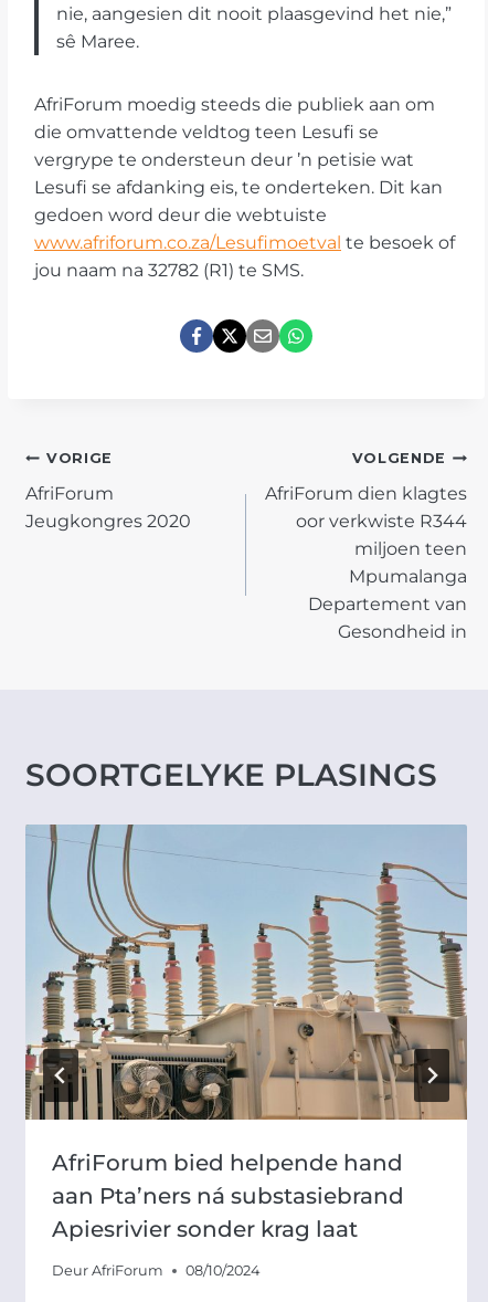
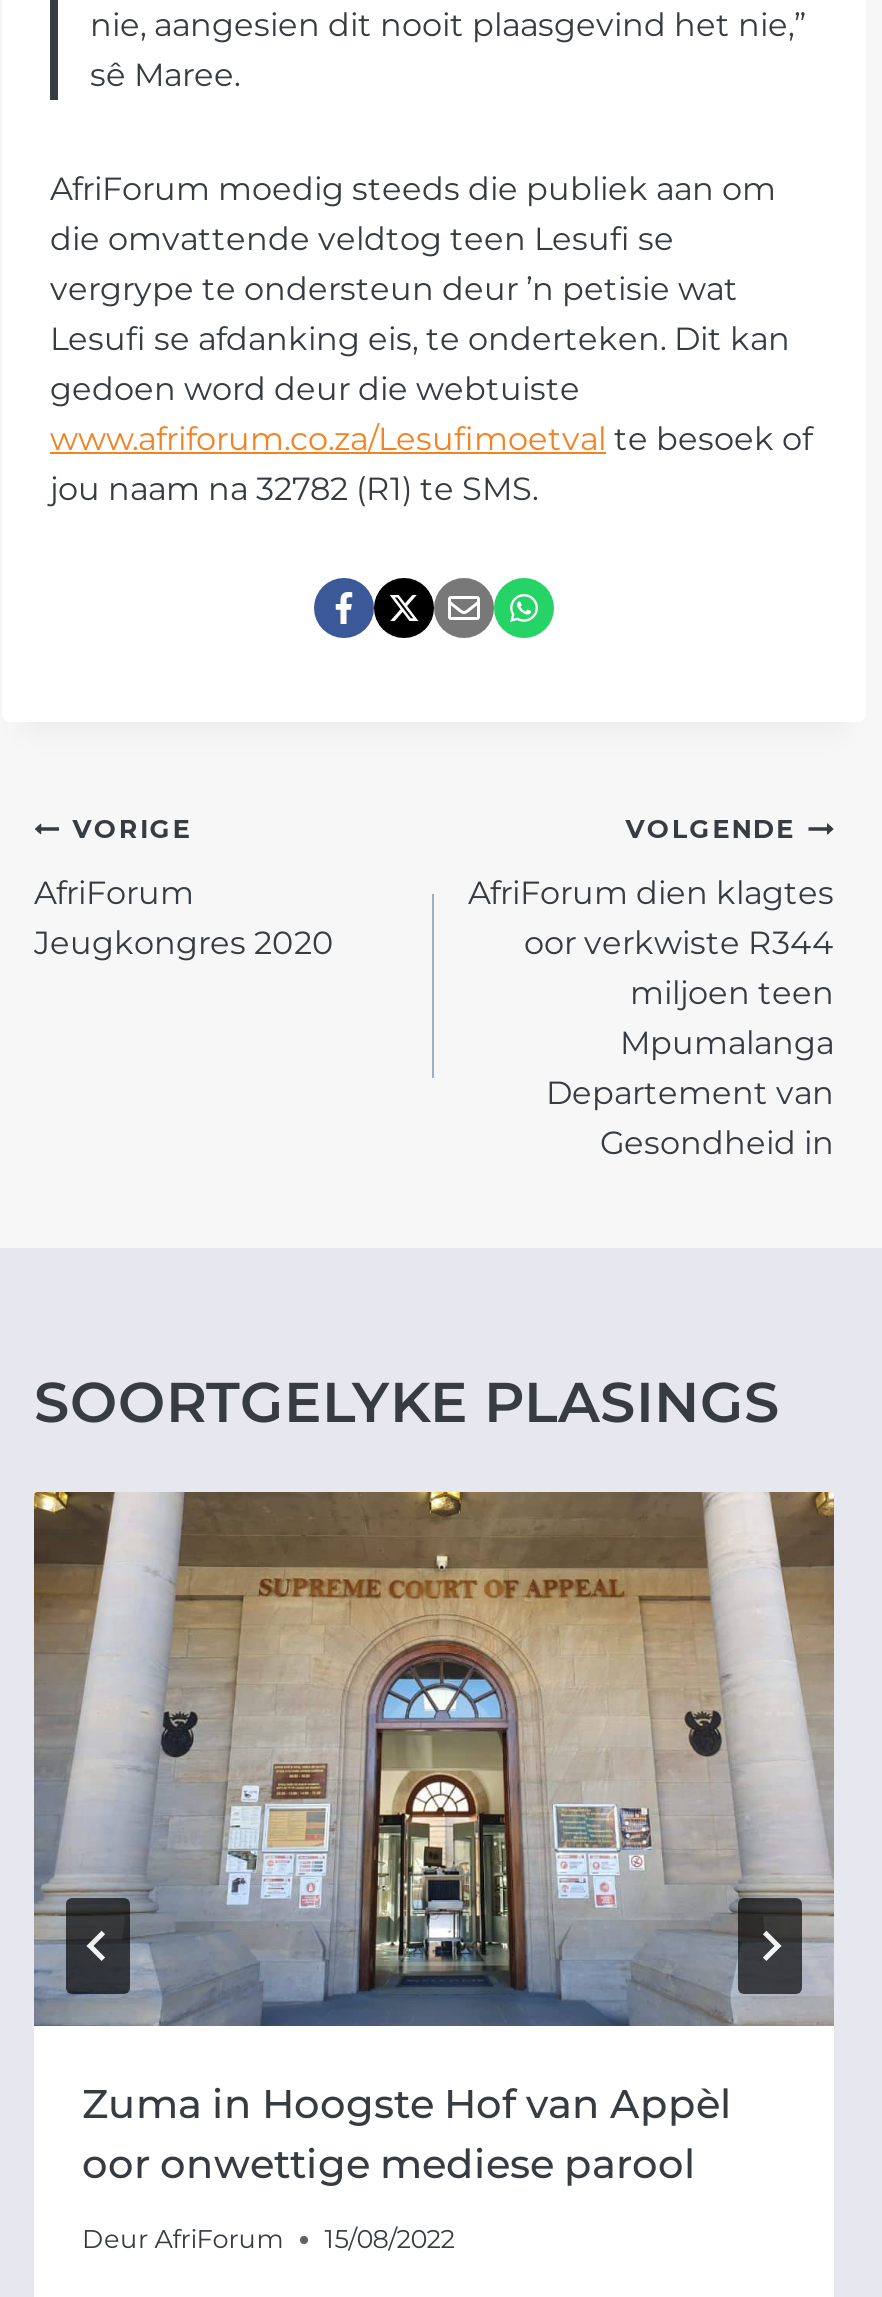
- [image]
- AfriForum bied helpende hand
- aan Pta’ners ná substasiebrand
- Apiesrivier sonder krag laat
+ [image]
+ Zuma in Hoogste Hof van Appèl
+ oor onwettige mediese parool

- Deur AfriForum 08/10/2024
+ Deur AfriForum 15/08/2022
